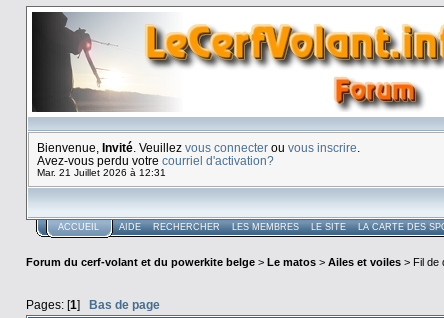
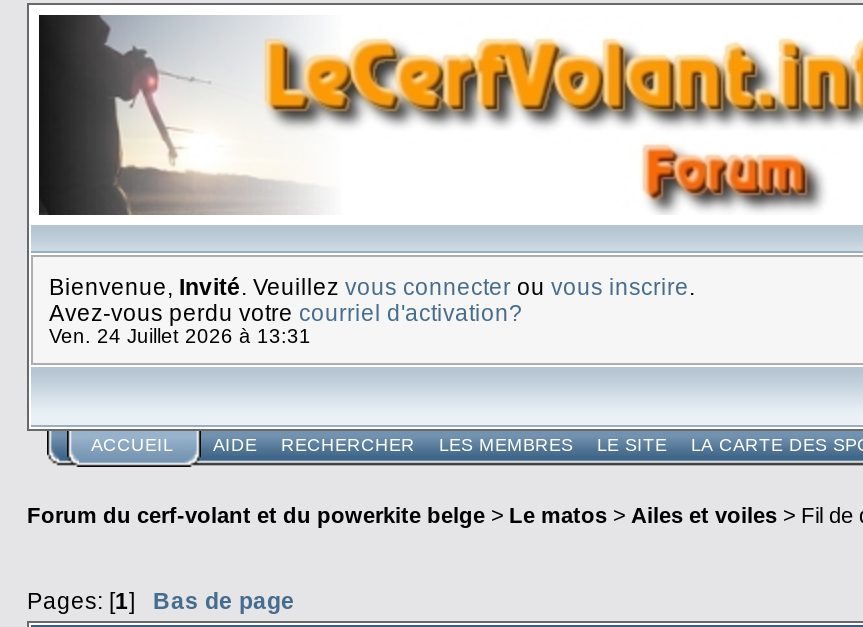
- Mar. 21 Juillet 2026 à 12:31
+ Ven. 24 Juillet 2026 à 13:31
